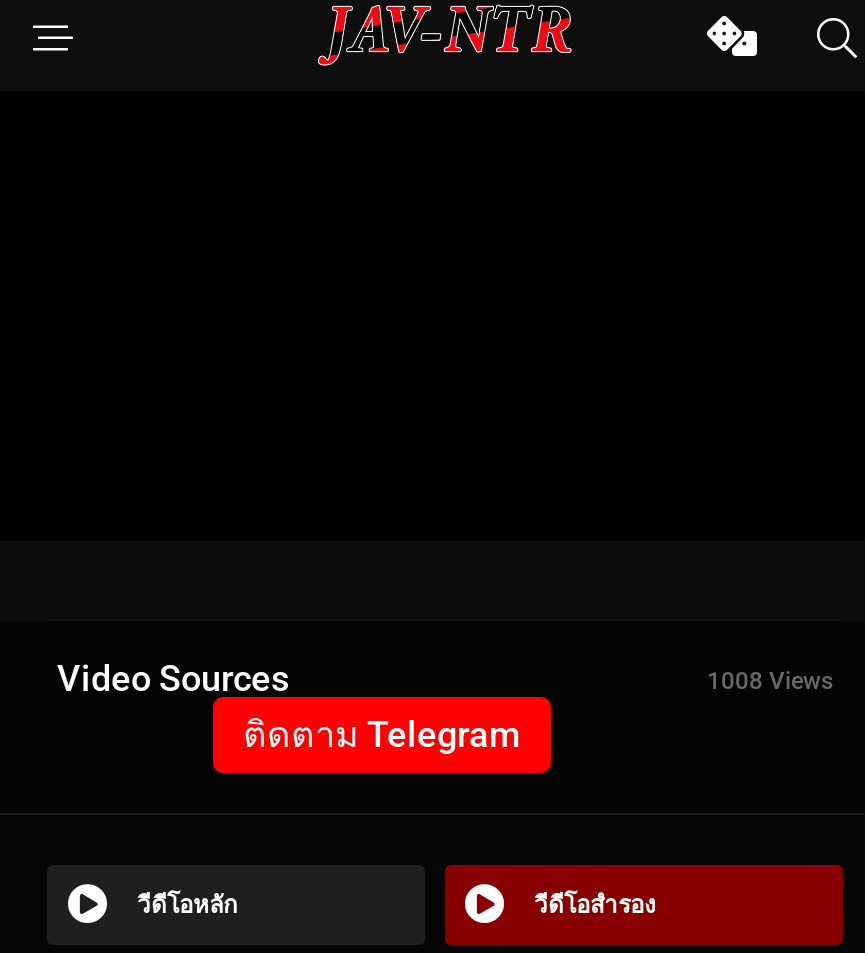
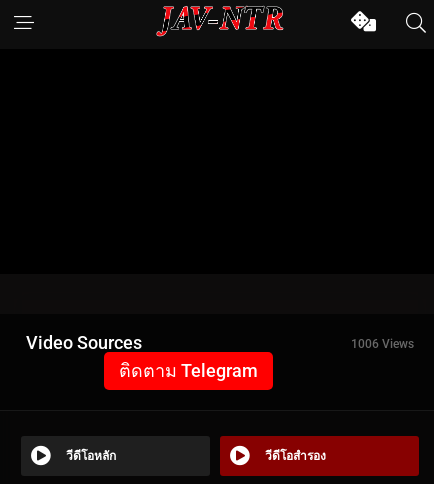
- 1008 Views
+ 1006 Views
